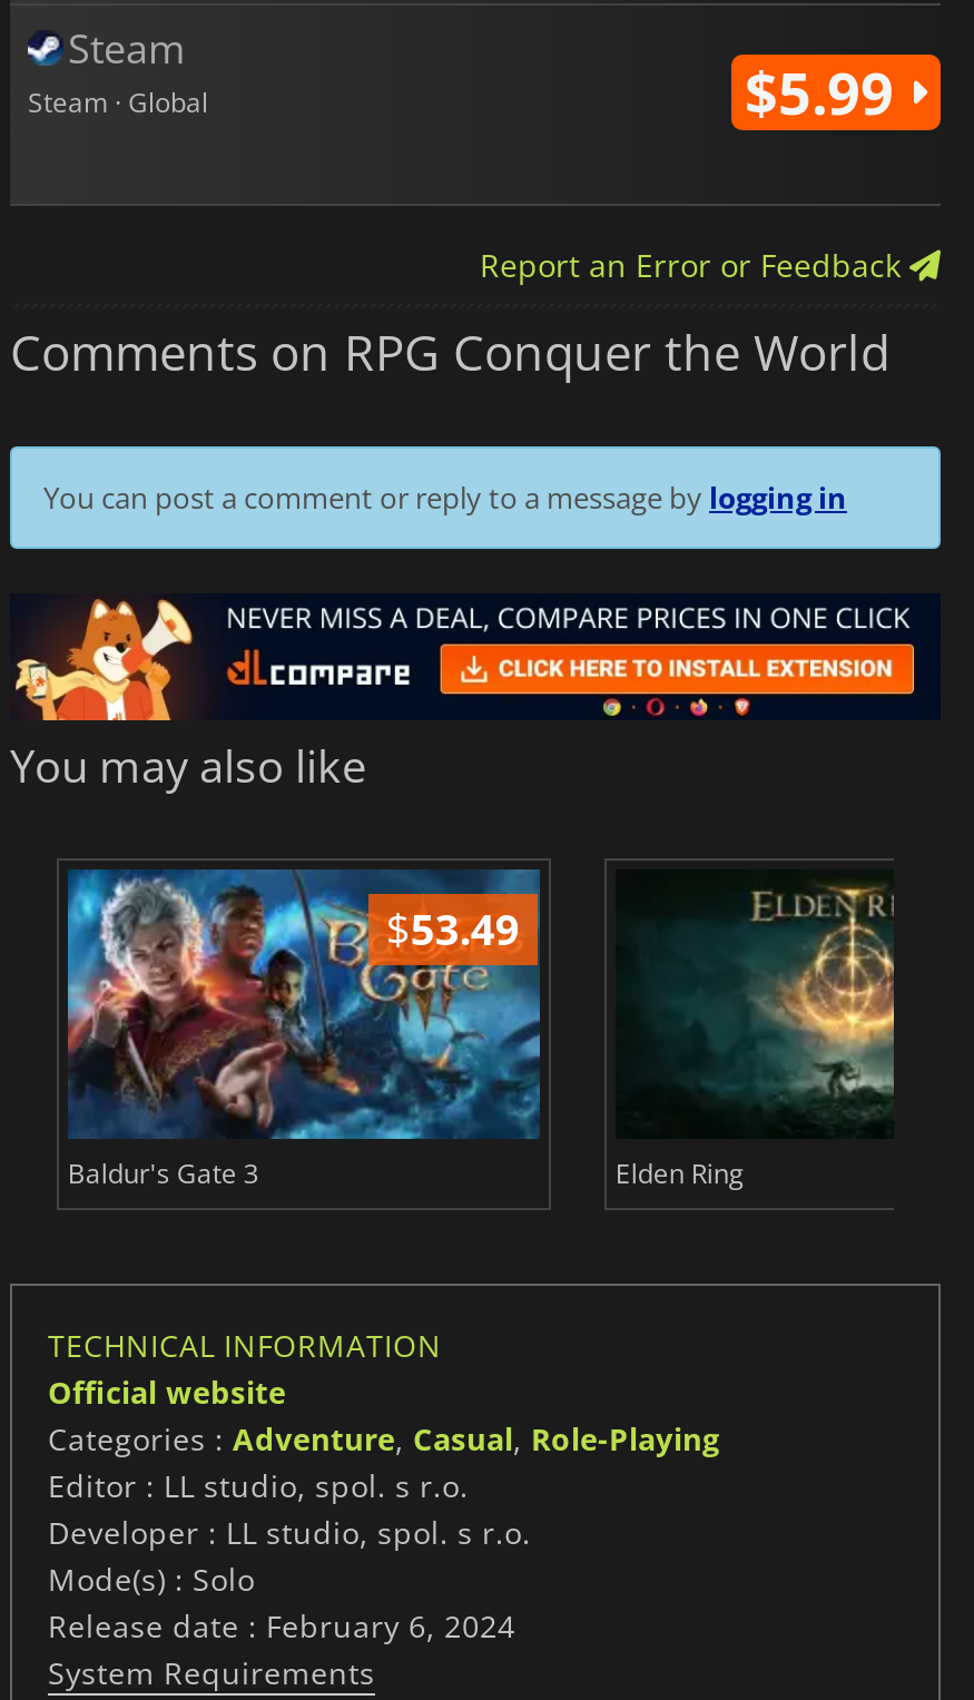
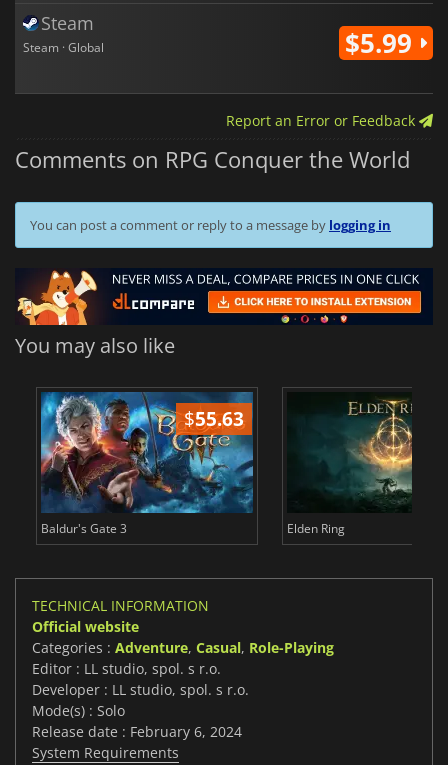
- $53.49
+ $55.63
